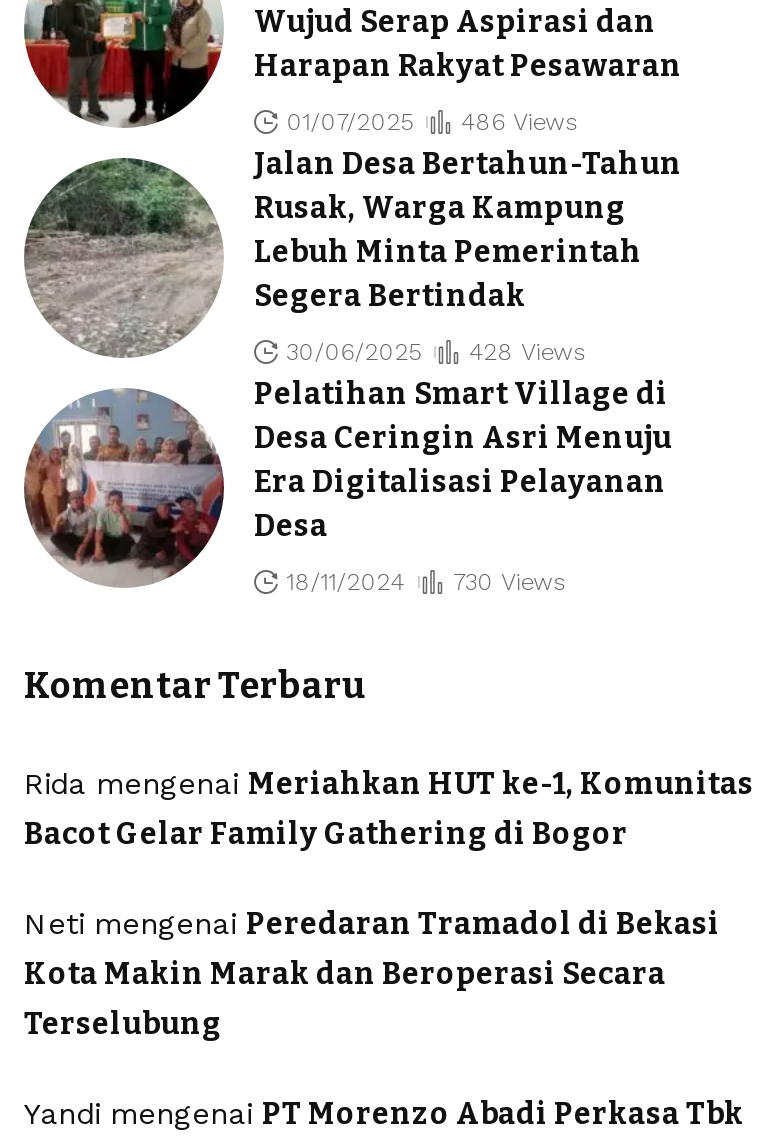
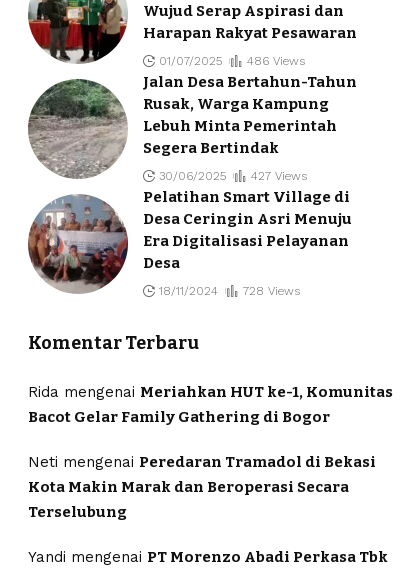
- 30/06/2025 428 Views
+ 30/06/2025 427 Views

- 18/11/2024 730 Views
+ 18/11/2024 728 Views
